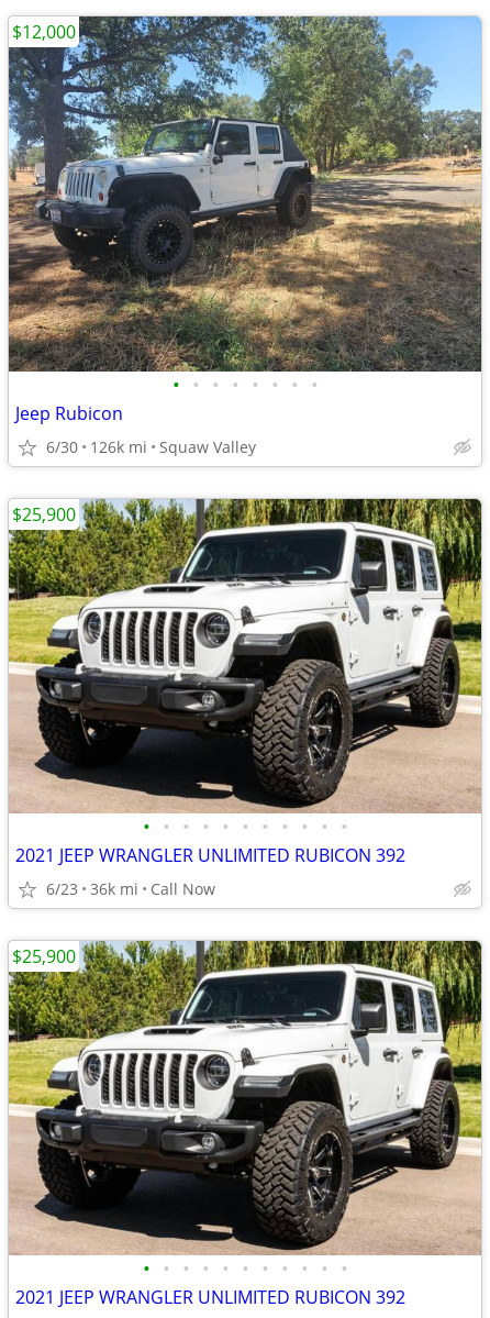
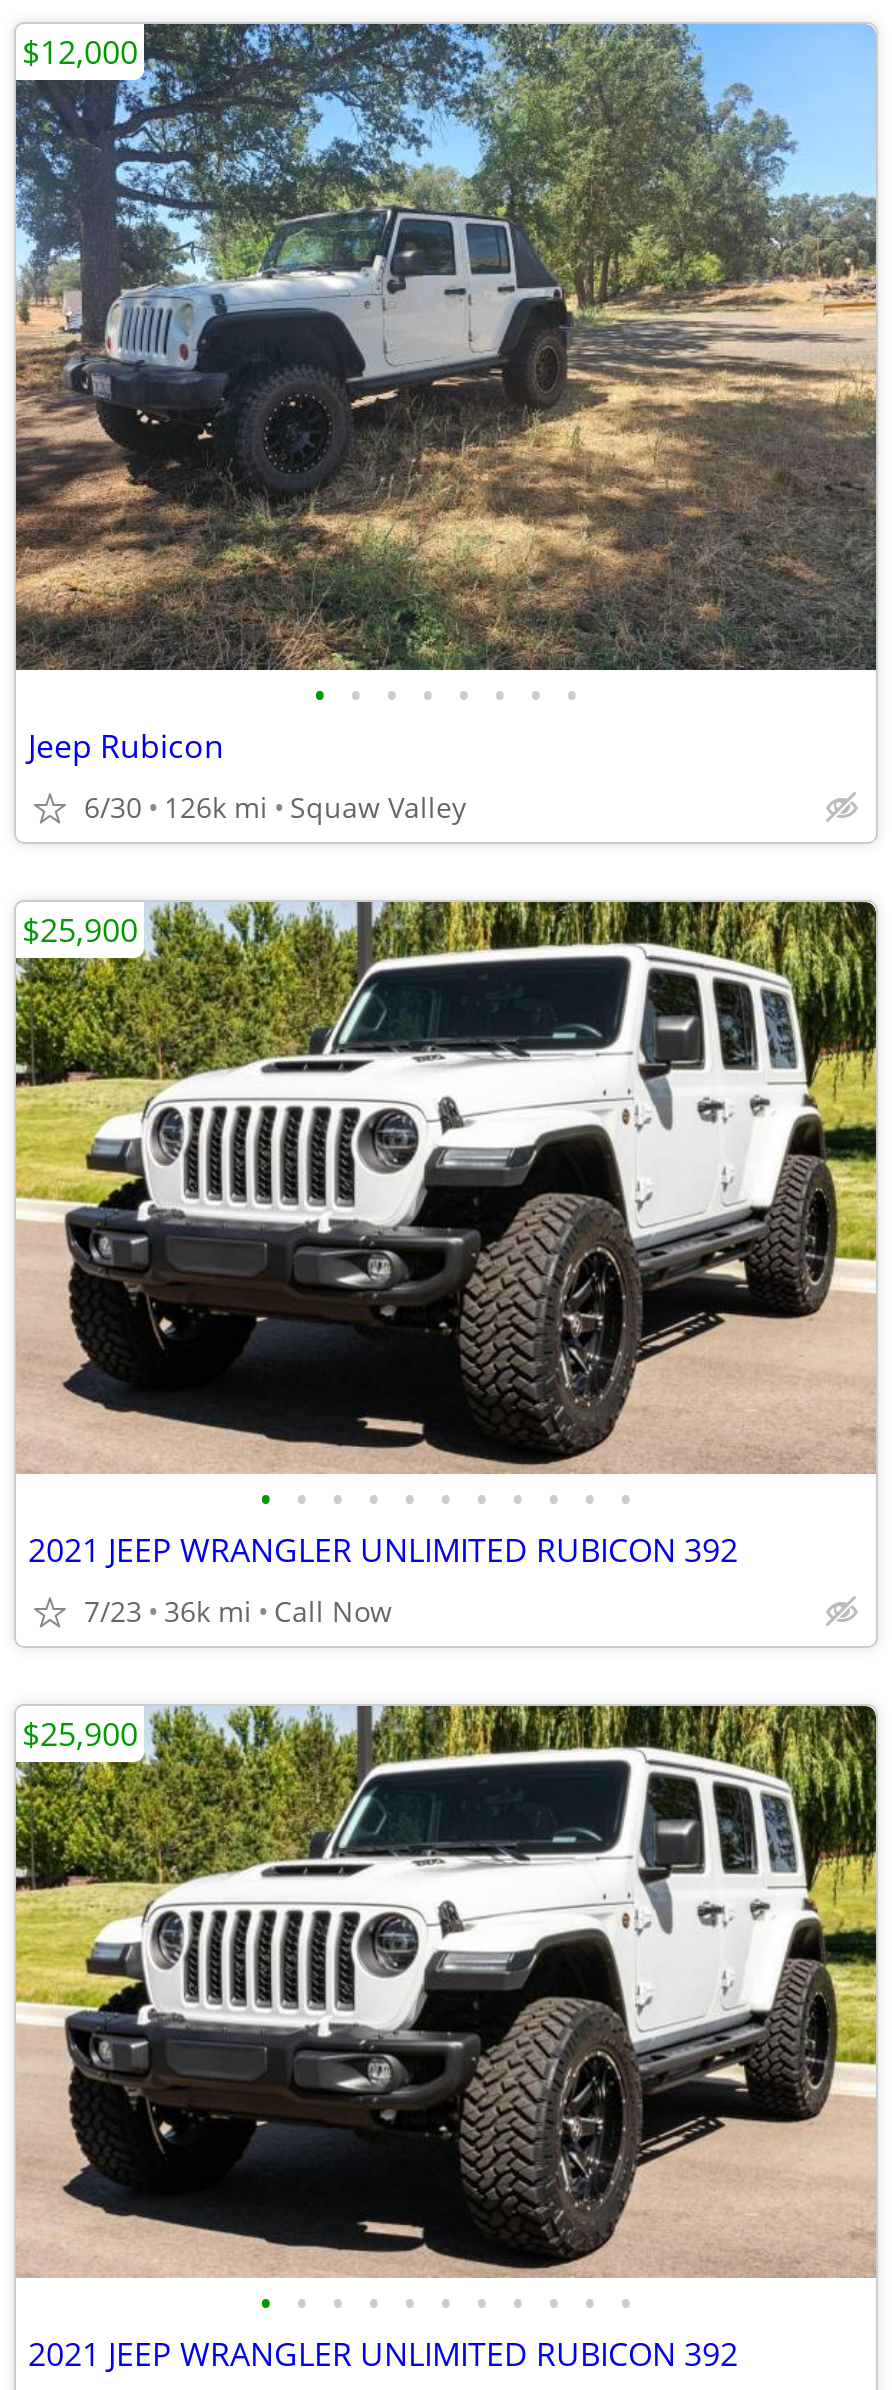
- 6/23 36k mi Call Now
+ 7/23 36k mi Call Now
